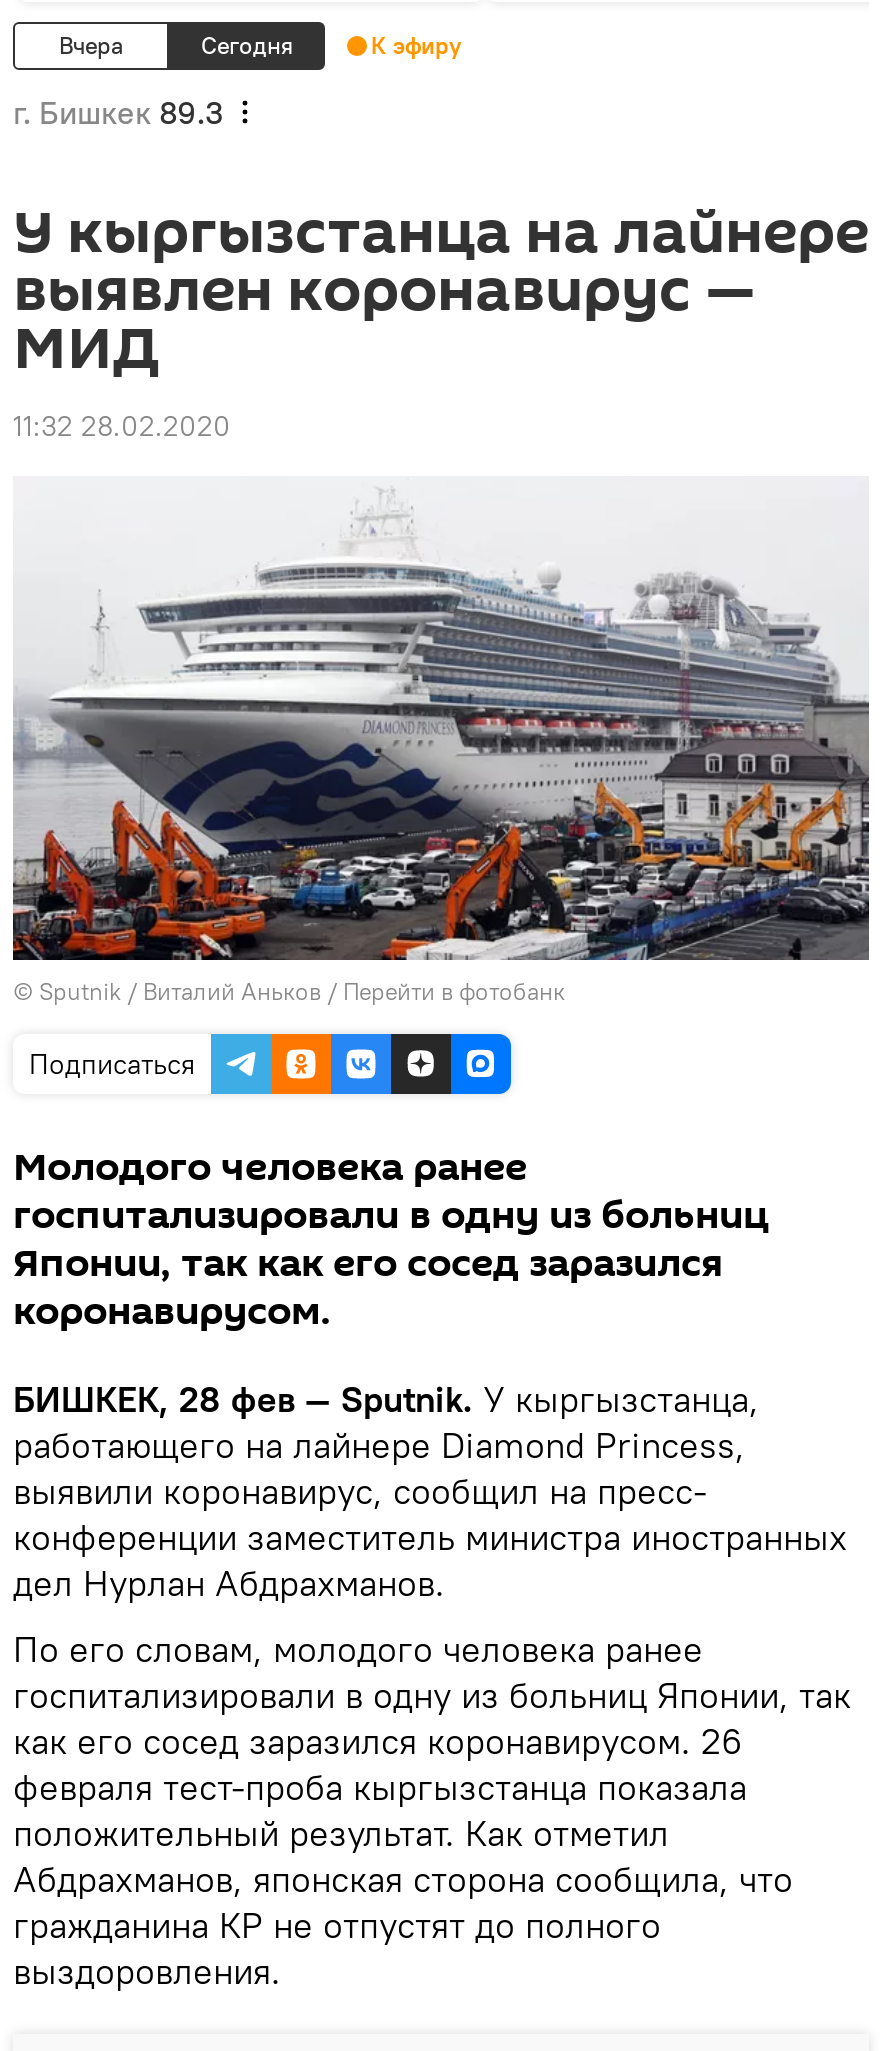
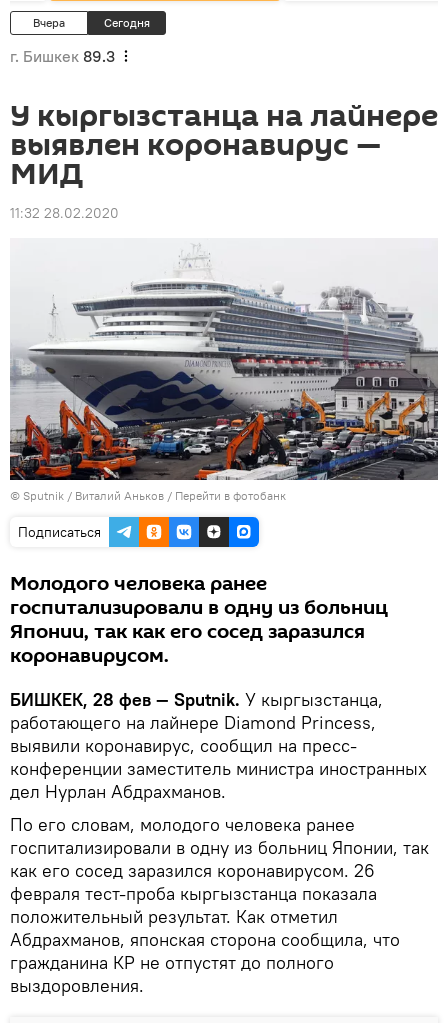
- К эфиру
